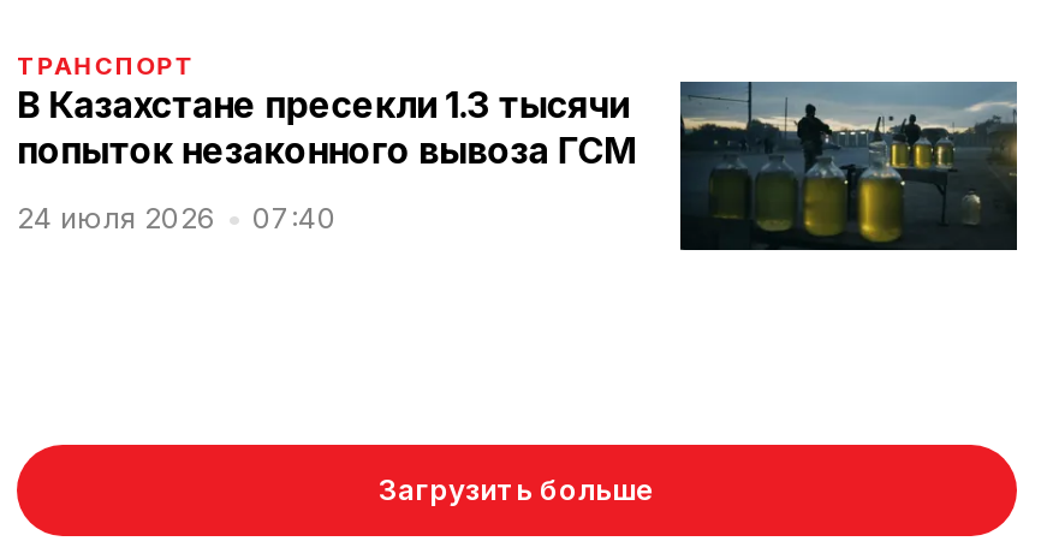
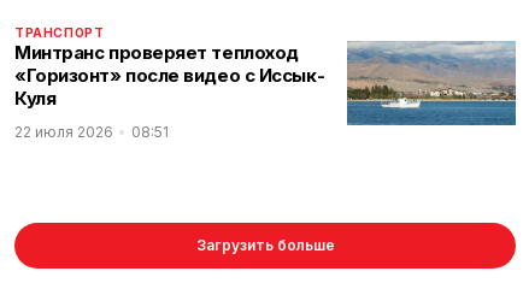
- [image]
- В Казахстане пресекли 1.3 тысячи
- попыток незаконного вывоза ГСМ
+ [image]
+ Минтранс проверяет теплоход
+ «Горизонт» после видео с Иссык-
+ Куля

- 24 июля 2026
- 07:40
+ 22 июля 2026
+ 08:51
